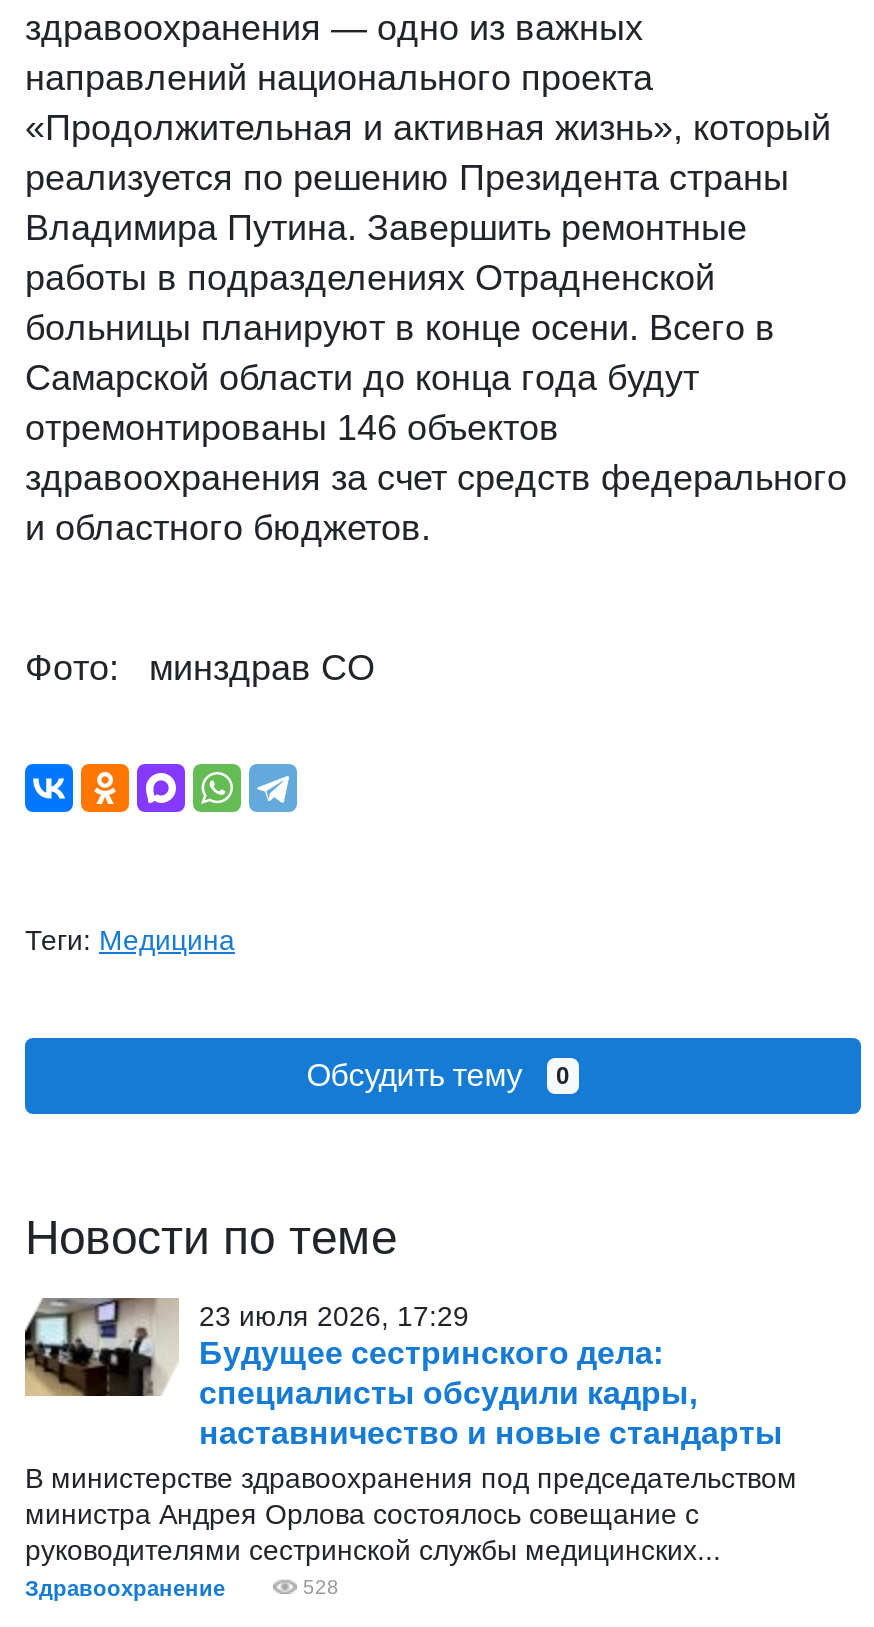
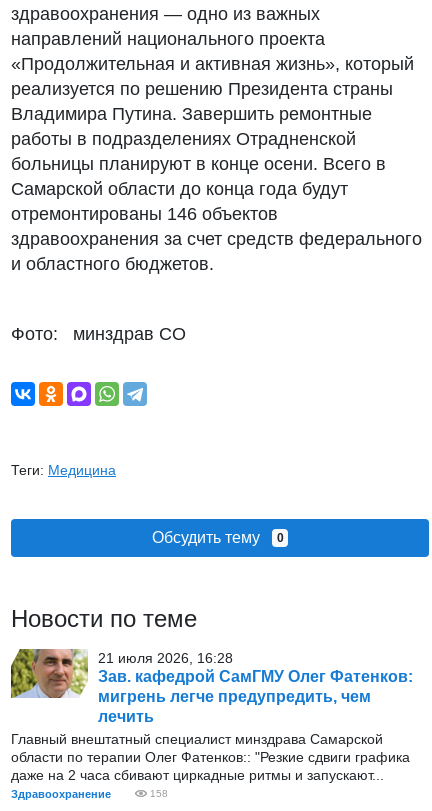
- [image]
- 23 июля 2026, 17:29
- Будущее сестринского дела:
- специалисты обсудили кадры,
- наставничество и новые стандарты
- В министерстве здравоохранения под председательством
- министра Андрея Орлова состоялось совещание с
- руководителями сестринской службы медицинских...
+ [image]
+ 21 июля 2026, 16:28
+ Зав. кафедрой СамГМУ Олег Фатенков:
+ мигрень легче предупредить, чем
+ лечить
+ Главный внештатный специалист минздрава Самарской
+ области по терапии Олег Фатенков:: "Резкие сдвиги графика
+ даже на 2 часа сбивают циркадные ритмы и запускают...

- 528
+ 158
